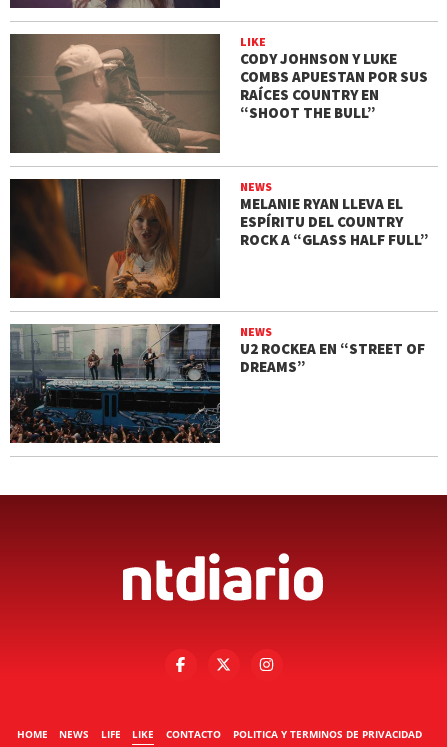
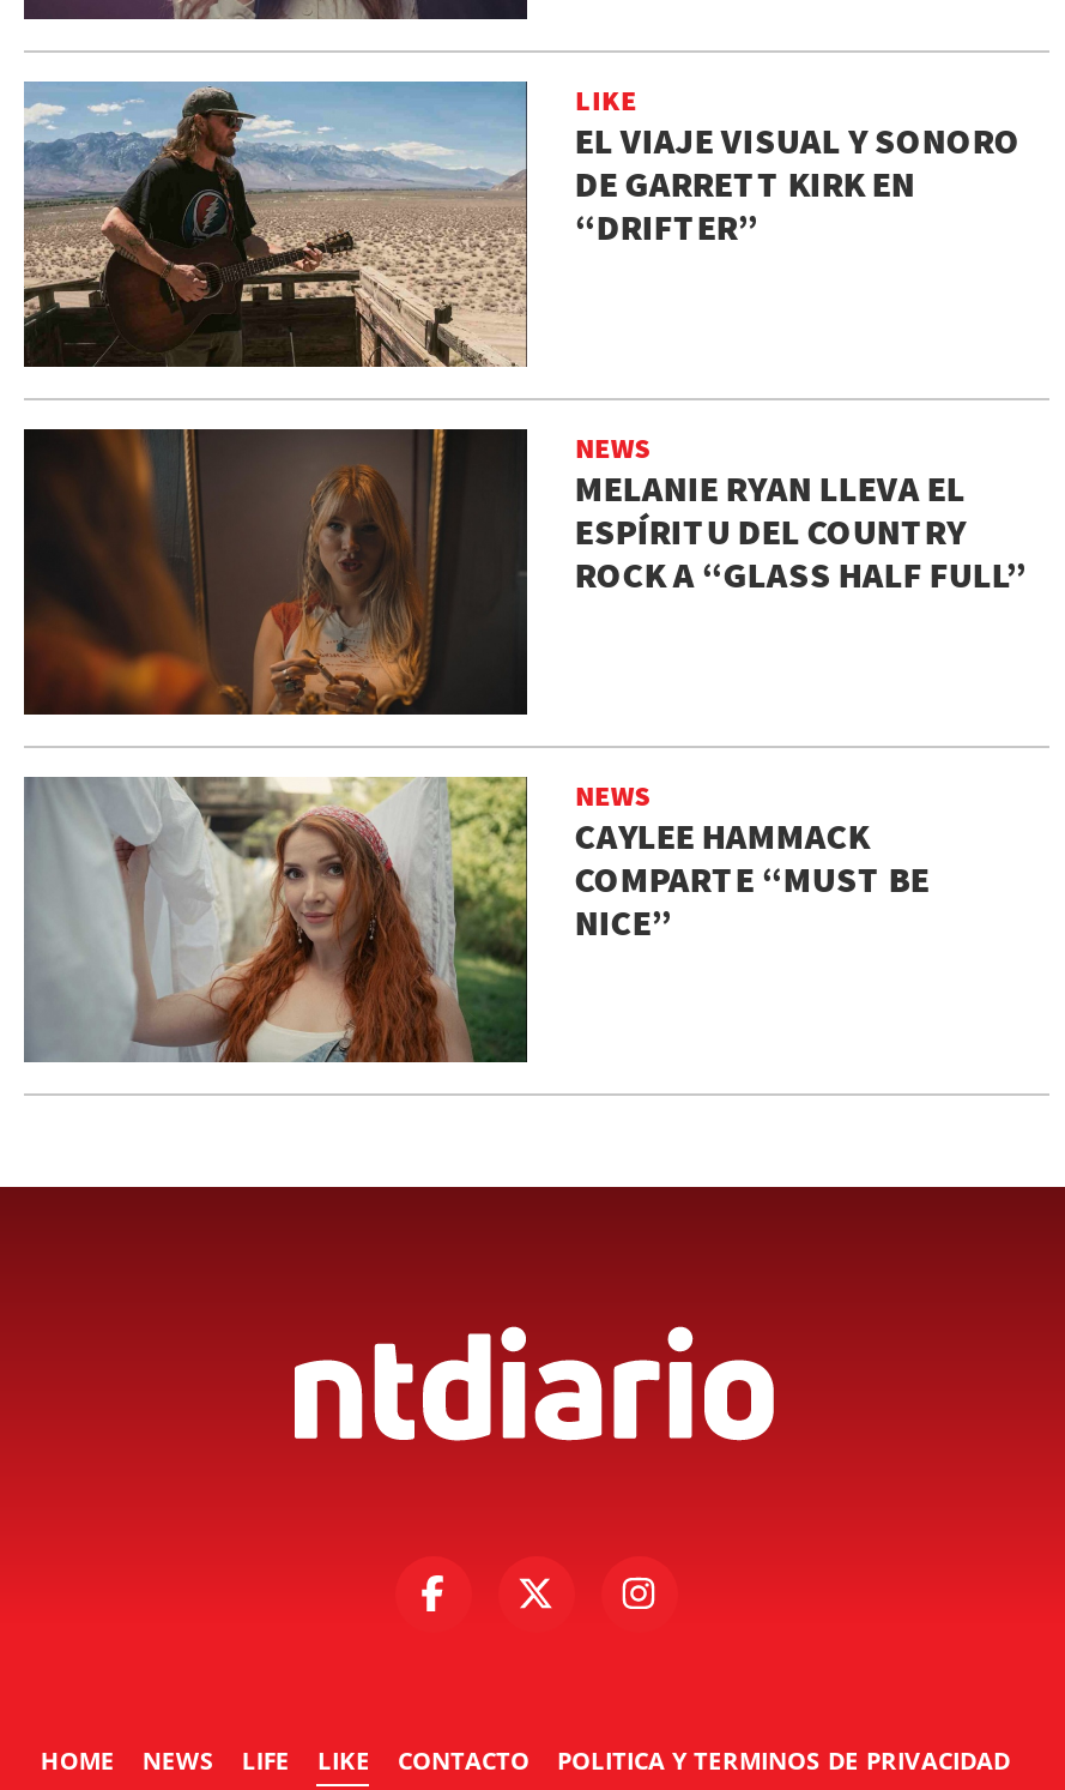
- [image]
- CODY JOHNSON Y LUKE
- COMBS APUESTAN POR SUS
- RAÍCES COUNTRY EN
- “SHOOT THE BULL”
+ [image]
+ EL VIAJE VISUAL Y SONORO
+ DE GARRETT KIRK EN
+ “DRIFTER”

- [image]
- U2 ROCKEA EN “STREET OF
- DREAMS”
+ [image]
+ CAYLEE HAMMACK
+ COMPARTE “MUST BE
+ NICE”
